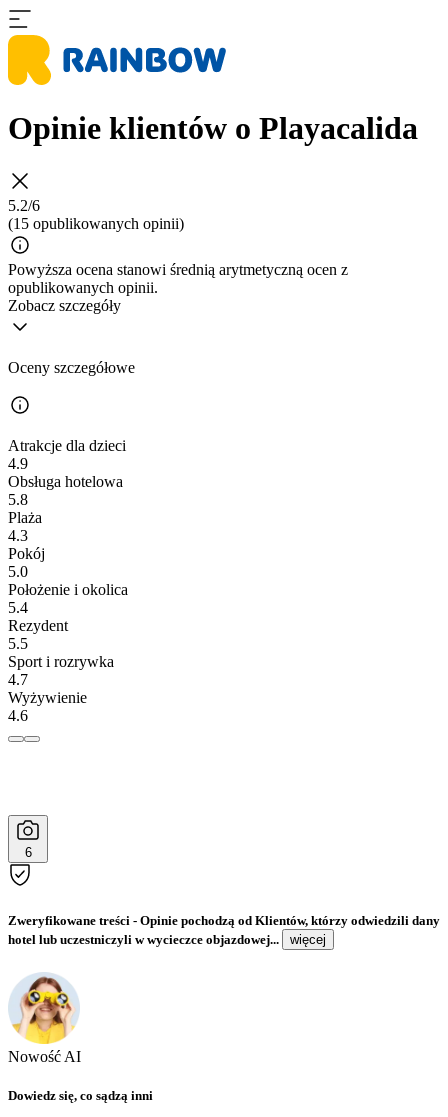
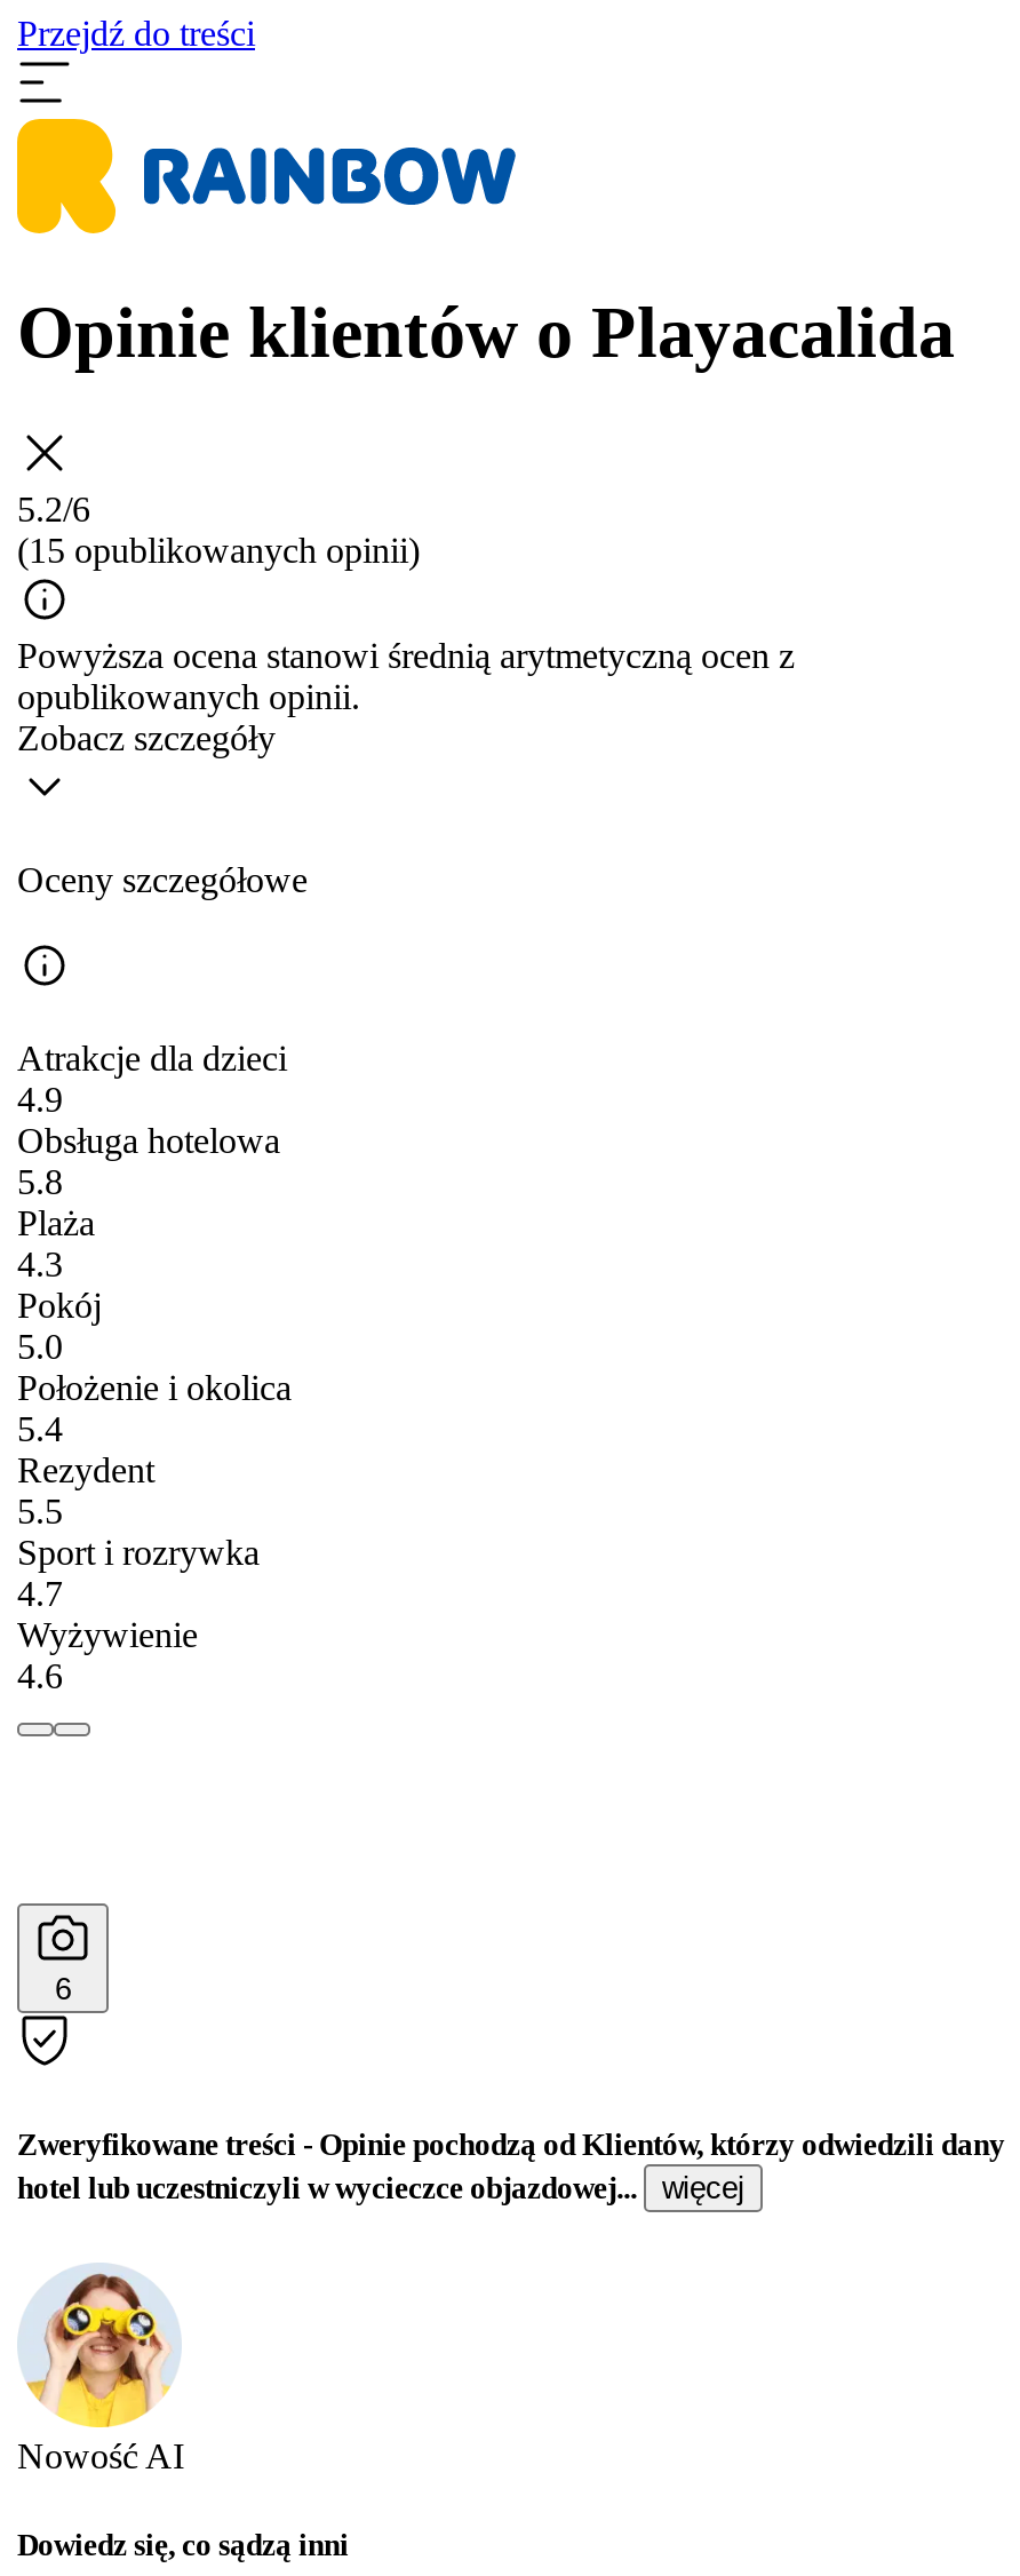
+ Przejdź do treści
